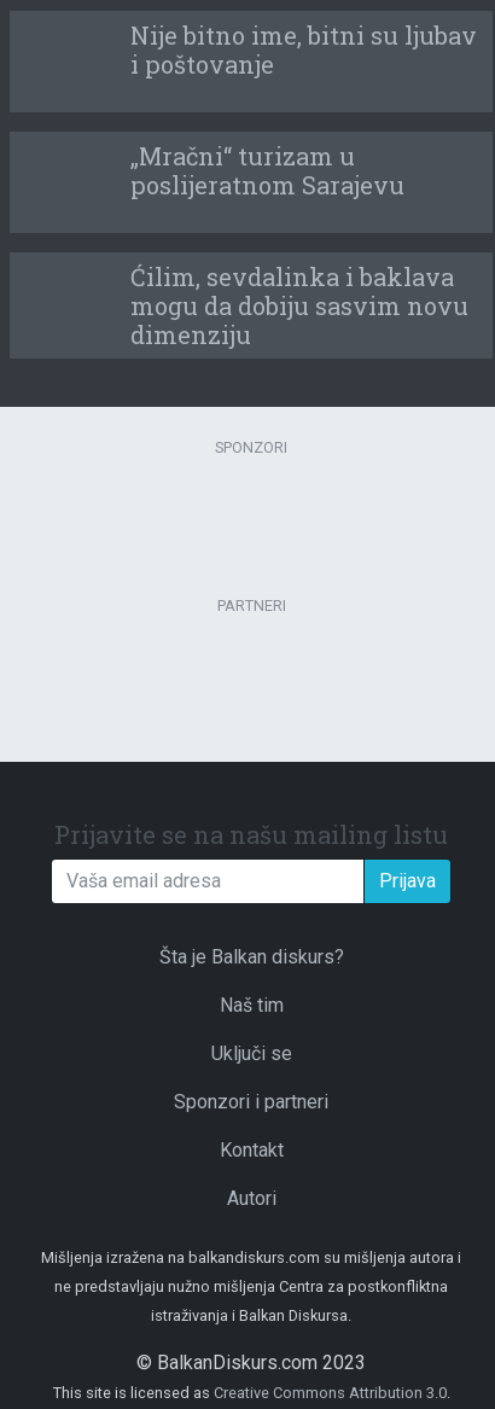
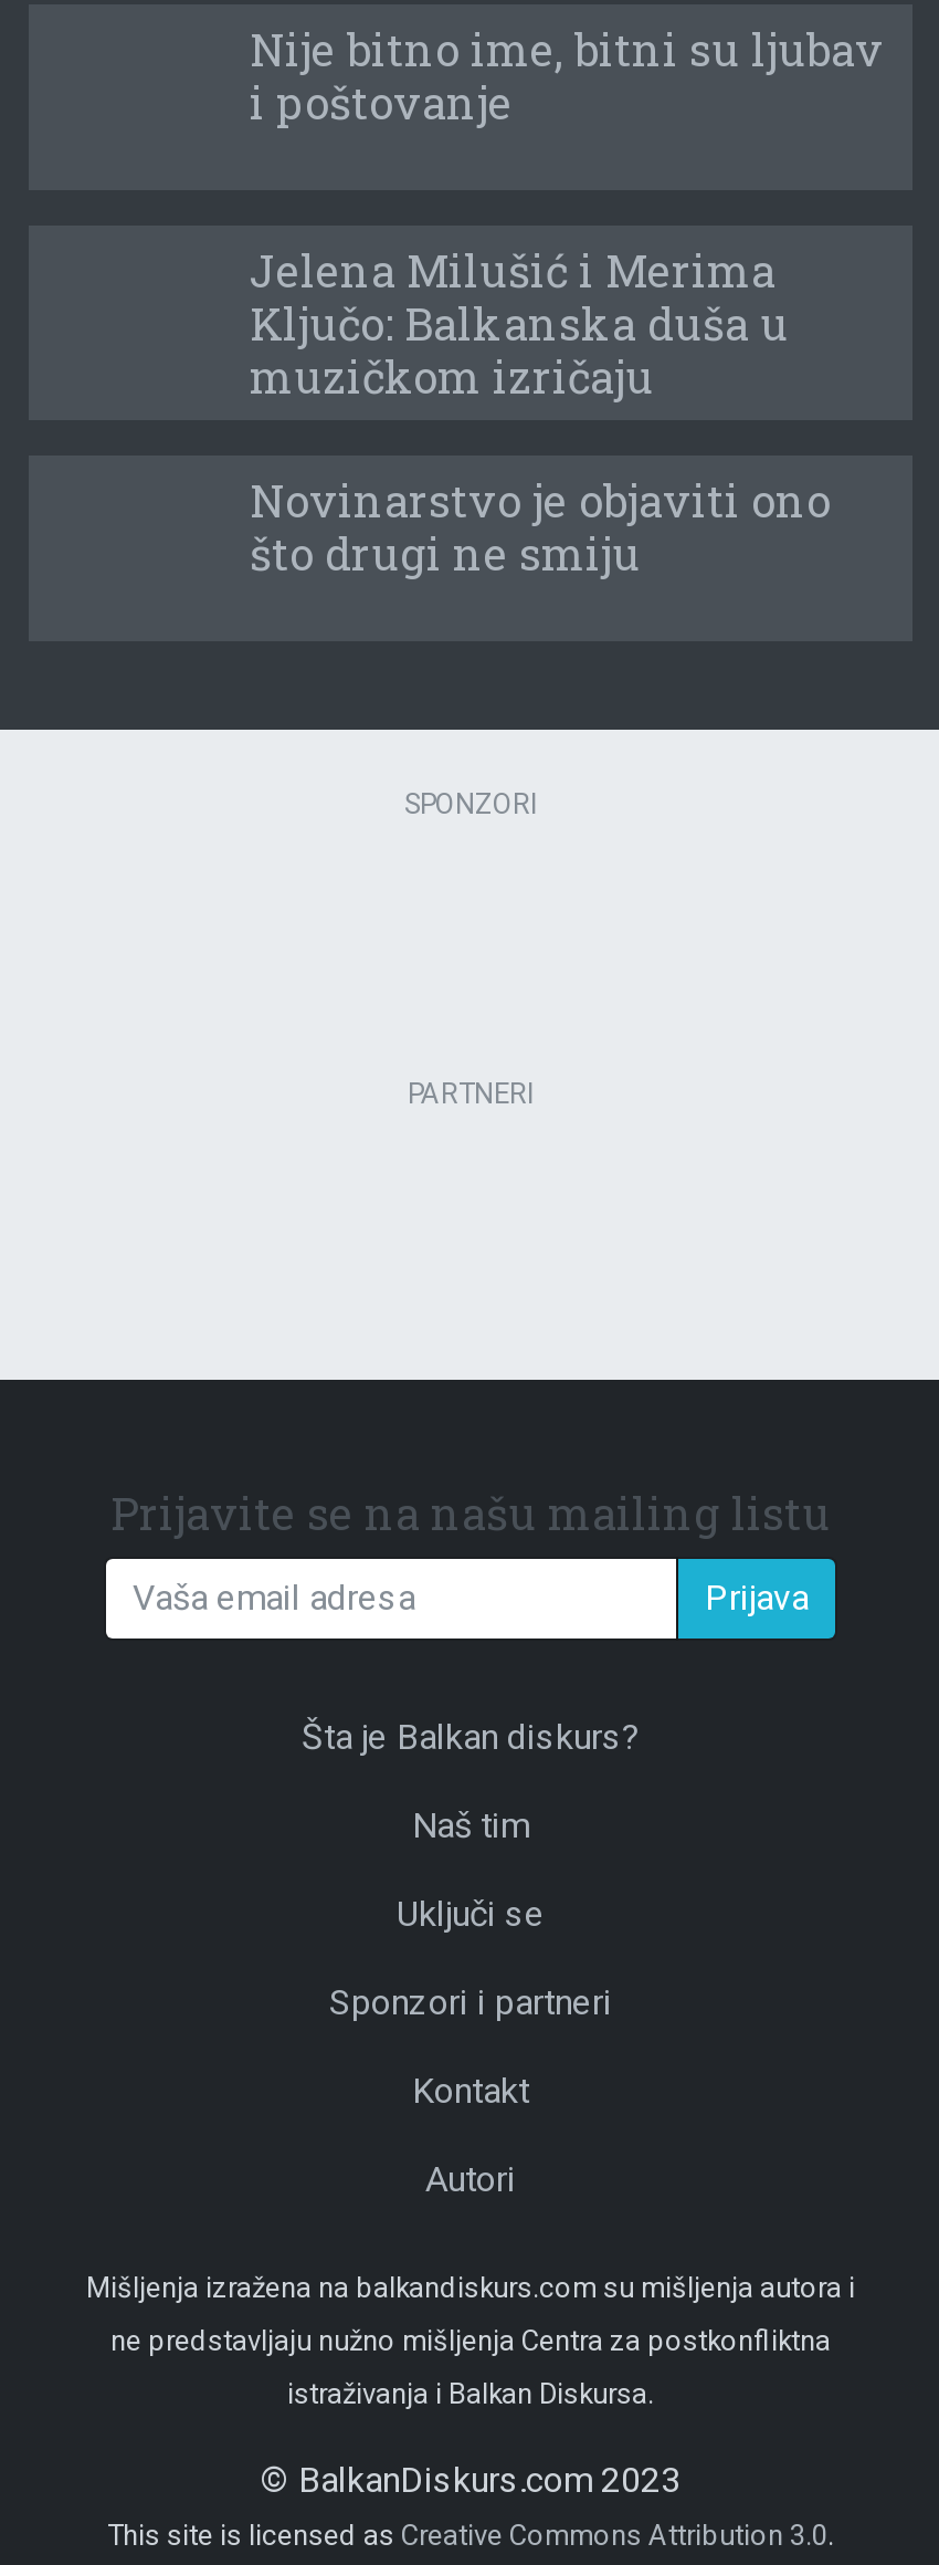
- „Mračni“ turizam u
- poslijeratnom Sarajevu
+ Jelena Milušić i Merima
+ Ključo: Balkanska duša u
+ muzičkom izričaju

- Ćilim, sevdalinka i baklava
- mogu da dobiju sasvim novu
- dimenziju
+ Novinarstvo je objaviti ono
+ što drugi ne smiju
